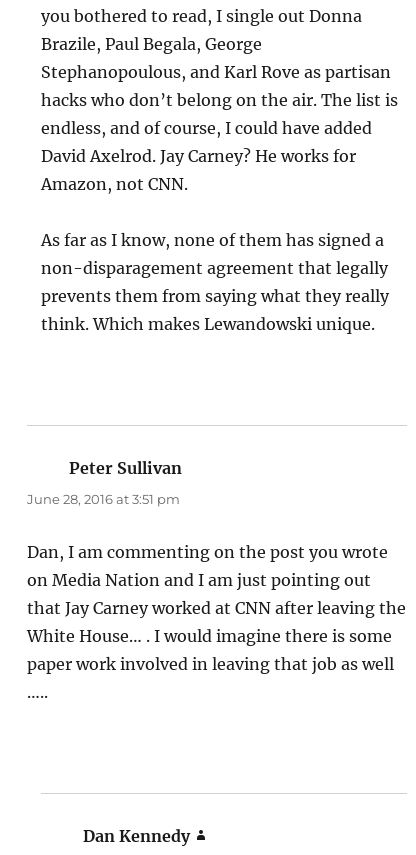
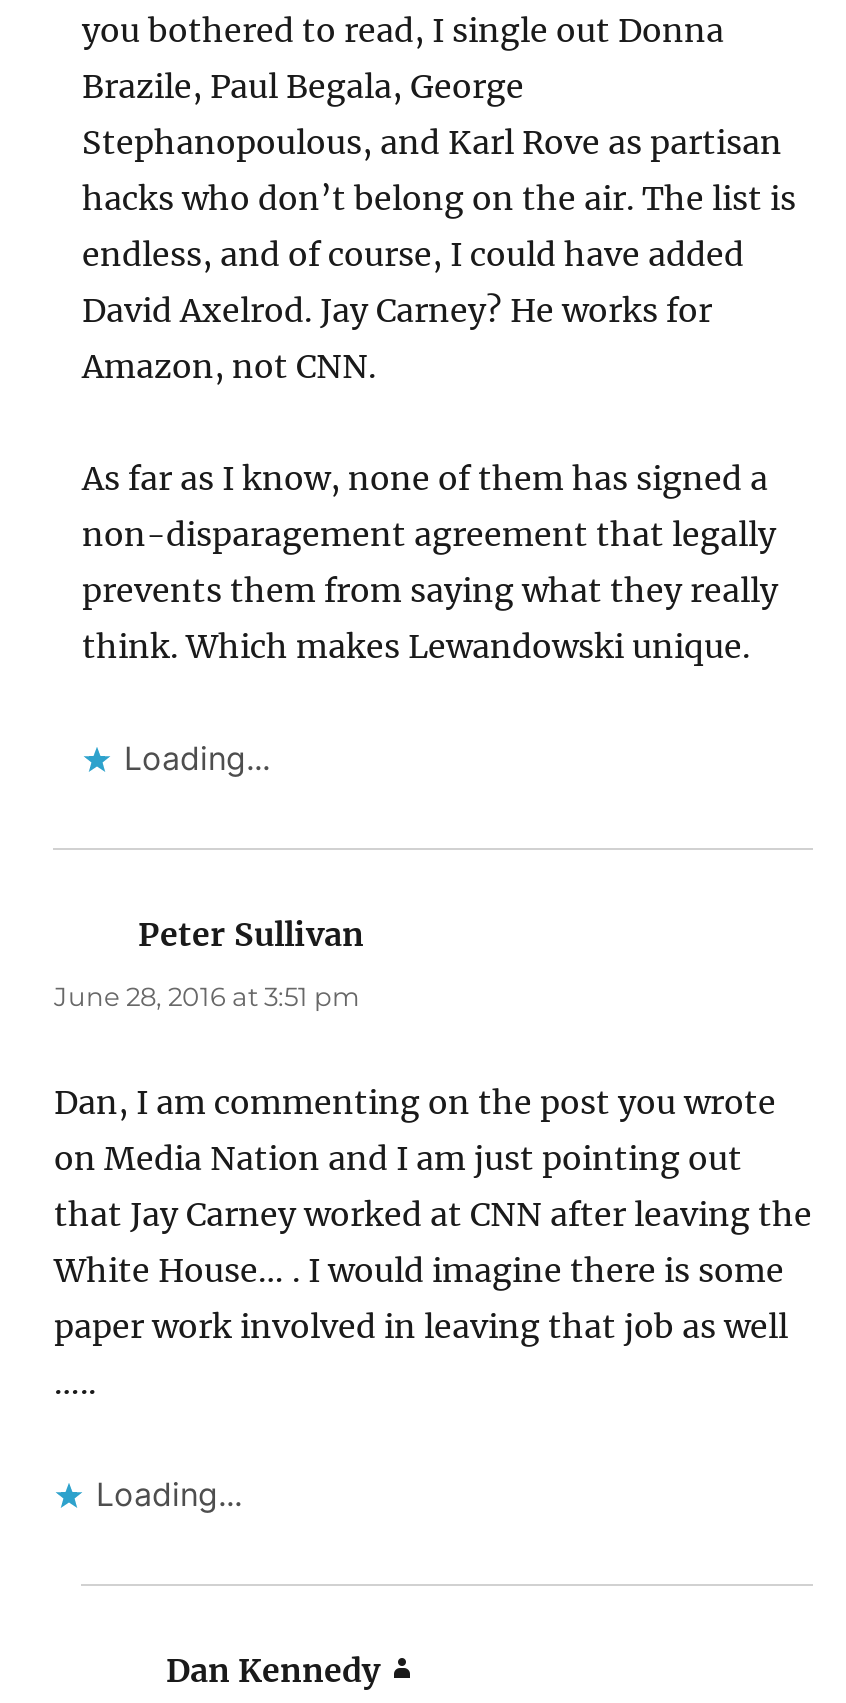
+ Loading...

+ Loading...
